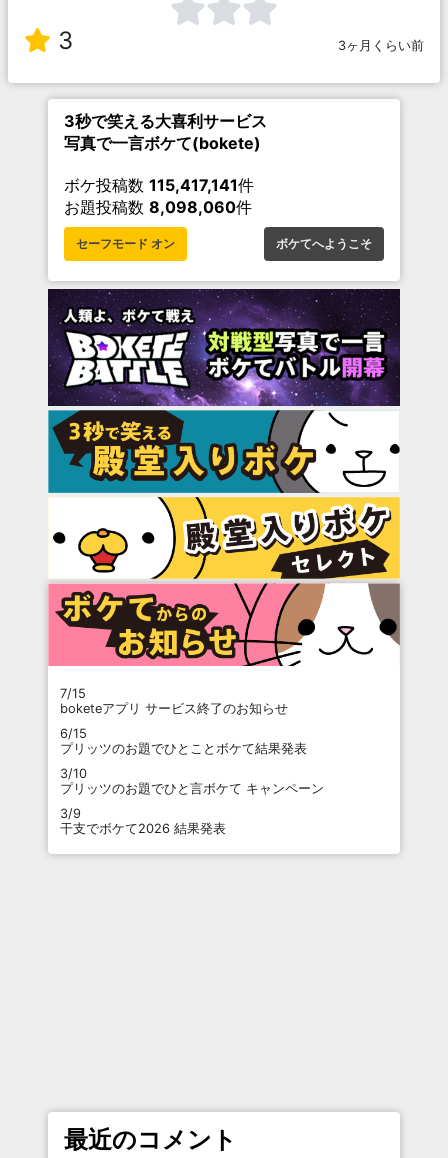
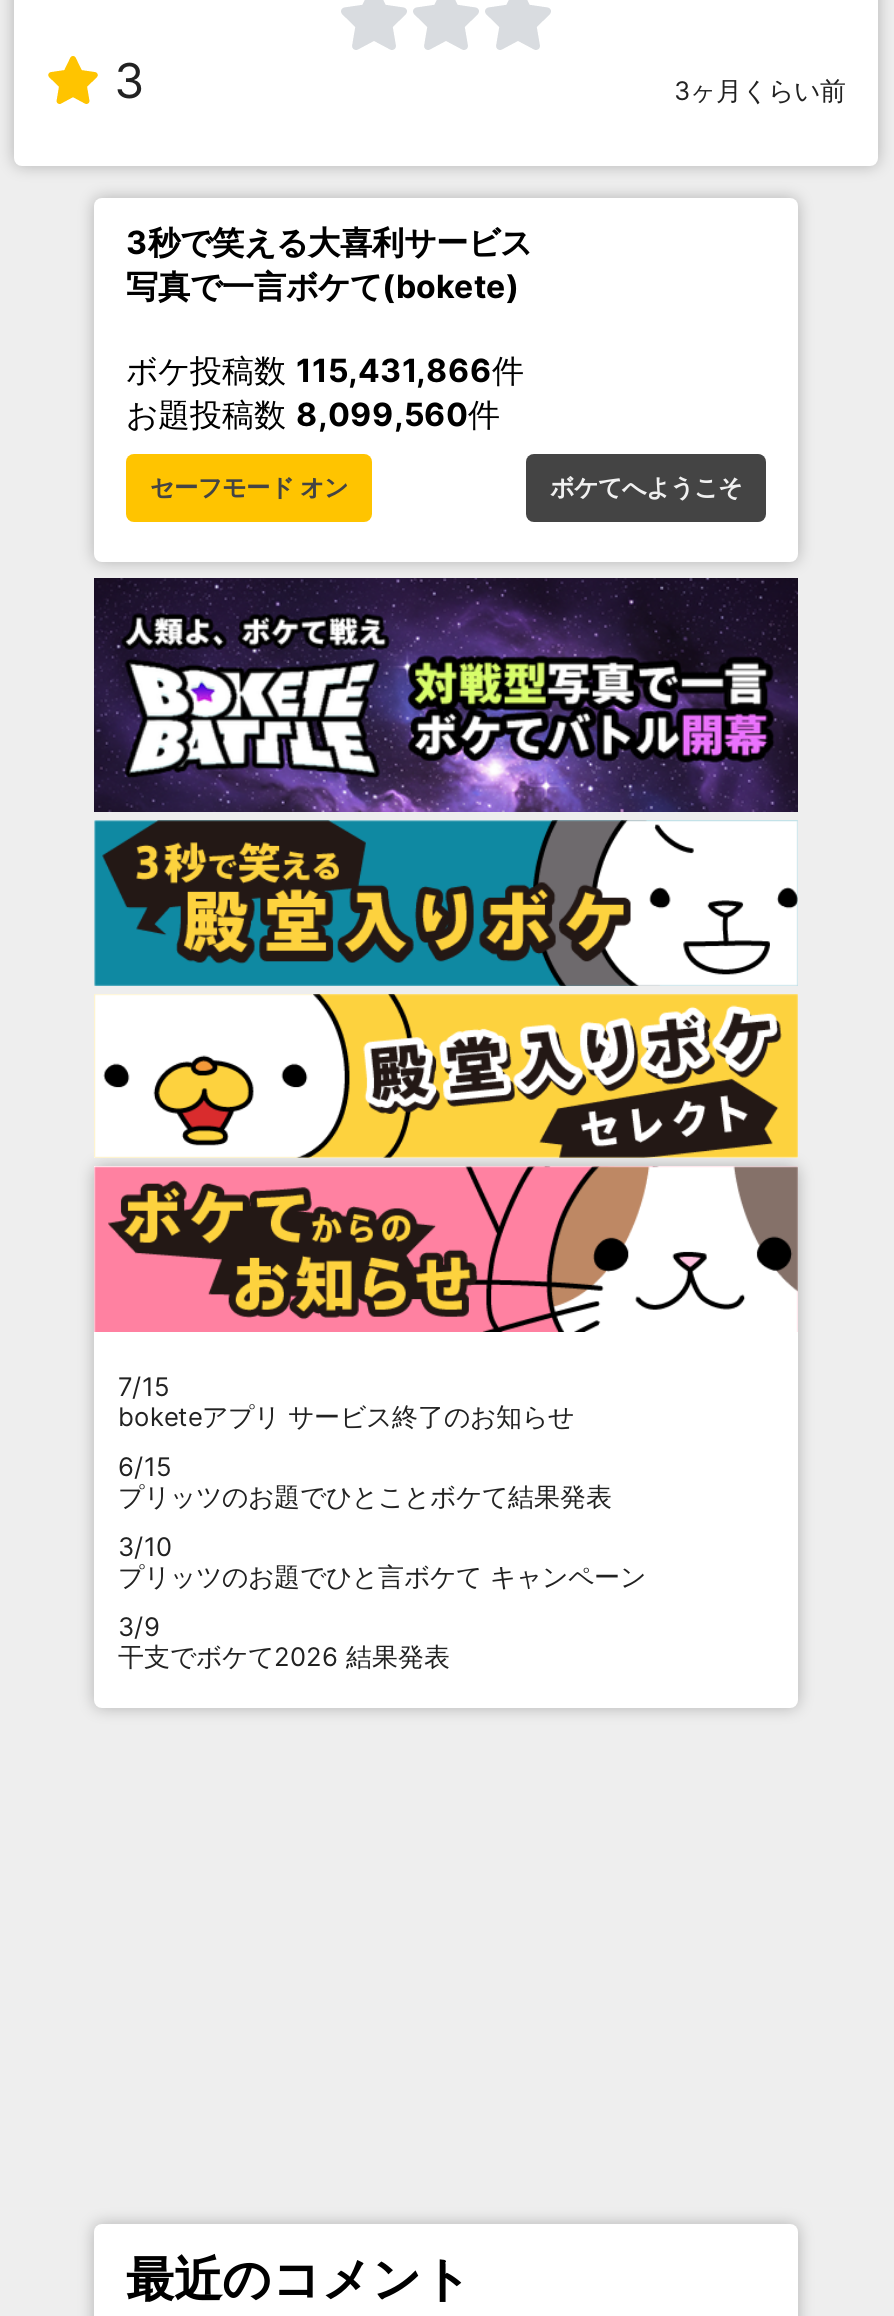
- ボケ投稿数115,417,141件
+ ボケ投稿数115,431,866件

- お題投稿数8,098,060件
+ お題投稿数8,099,560件
